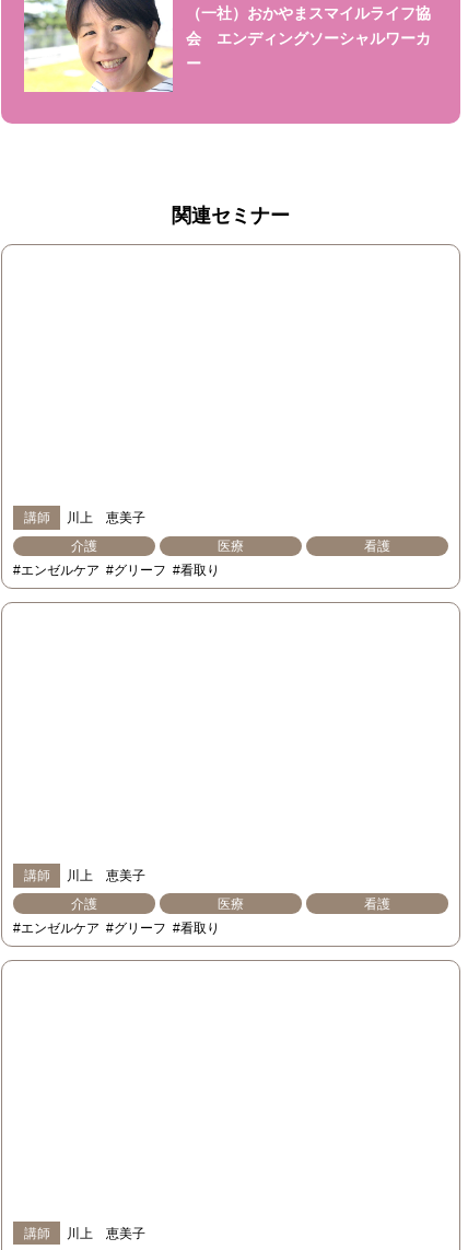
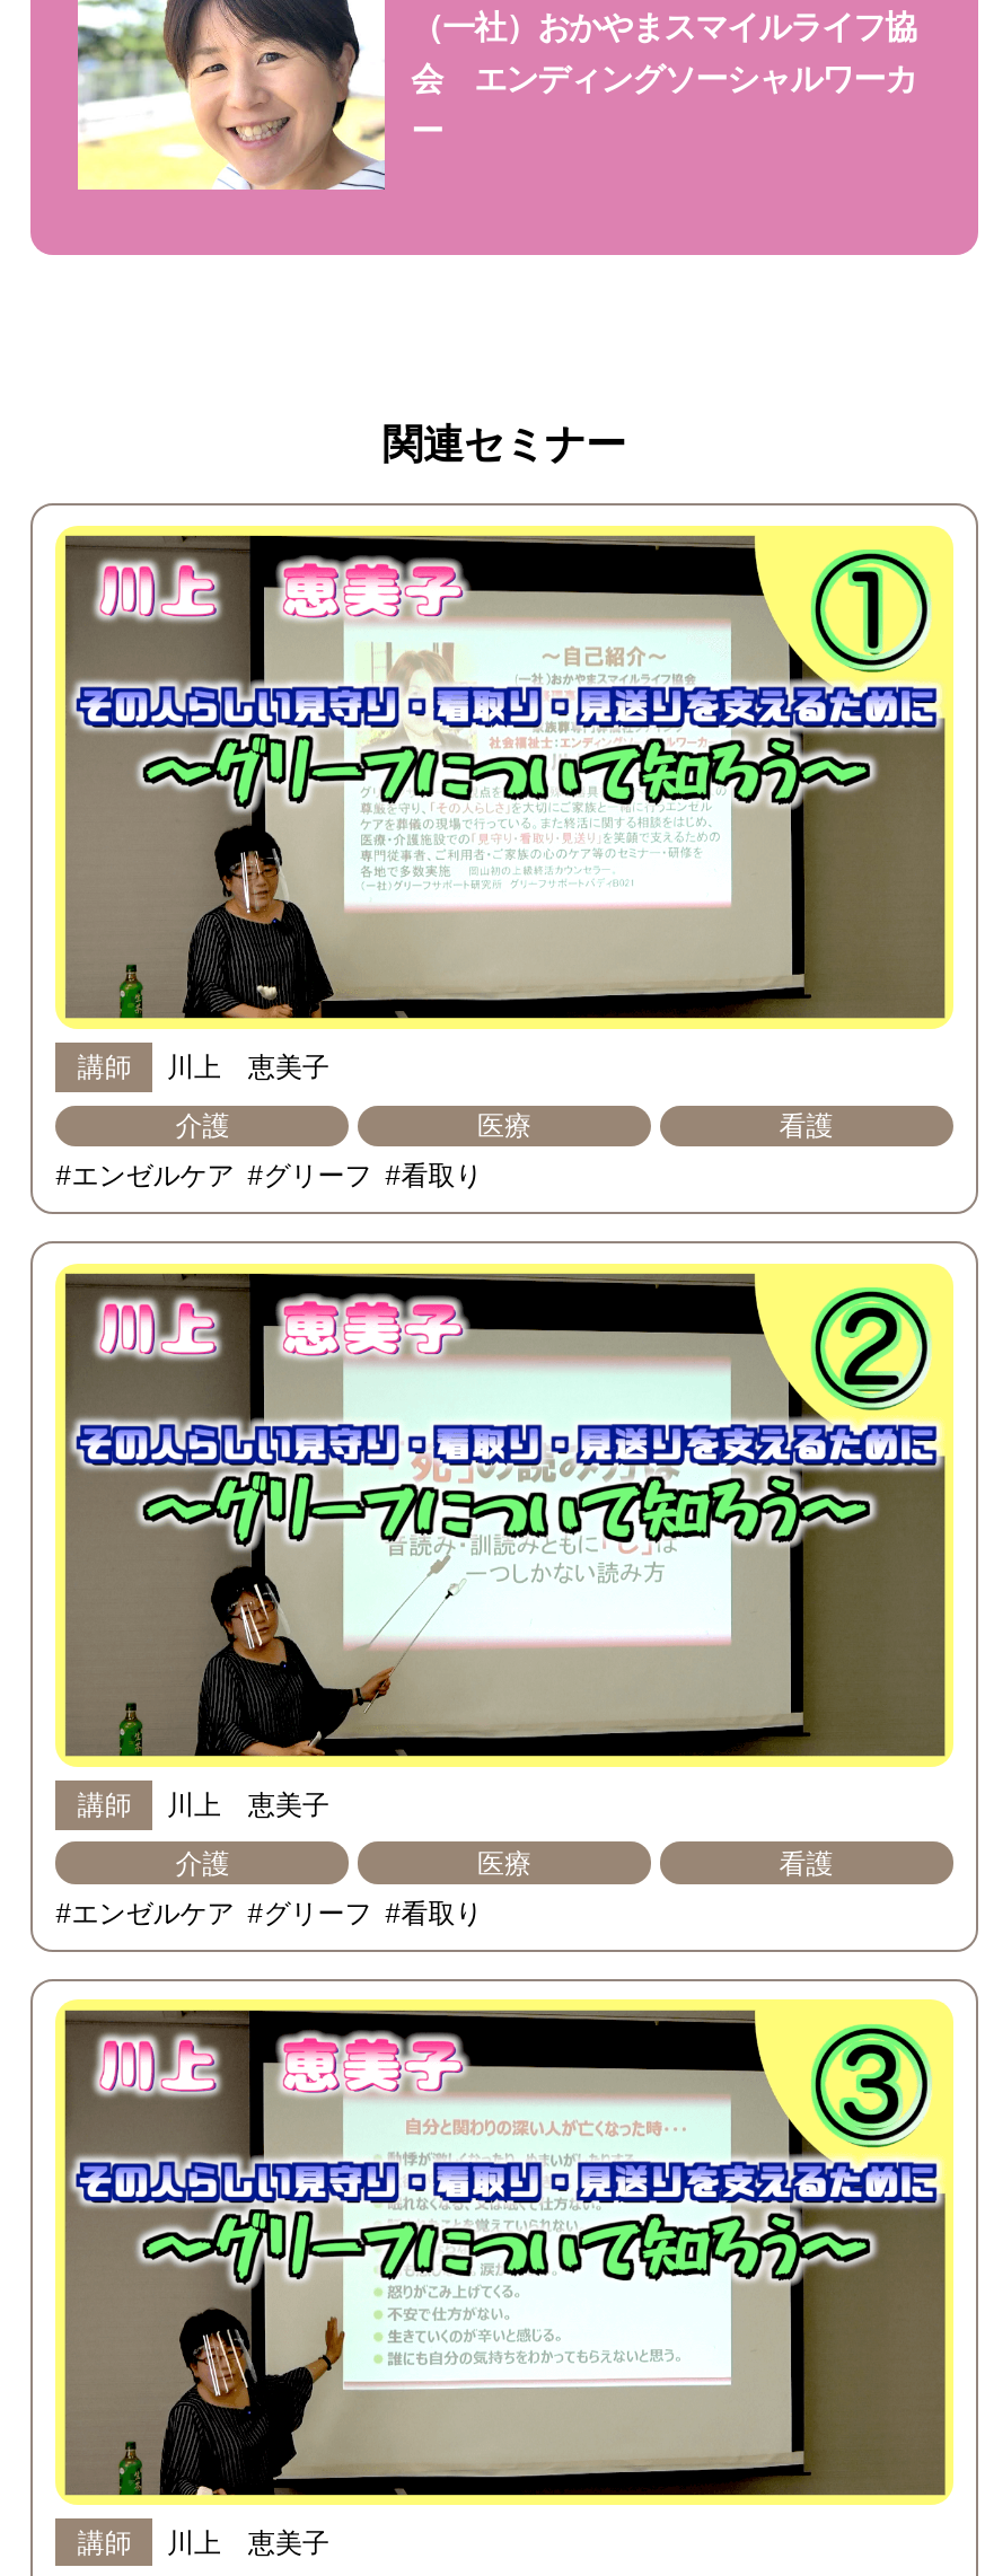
+ [image]

+ [image]

+ [image]
